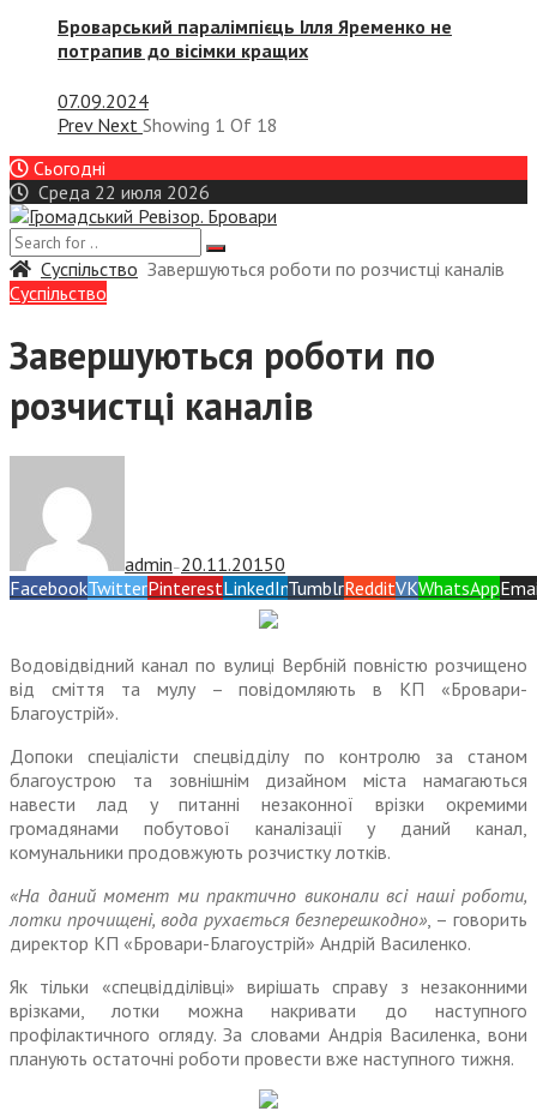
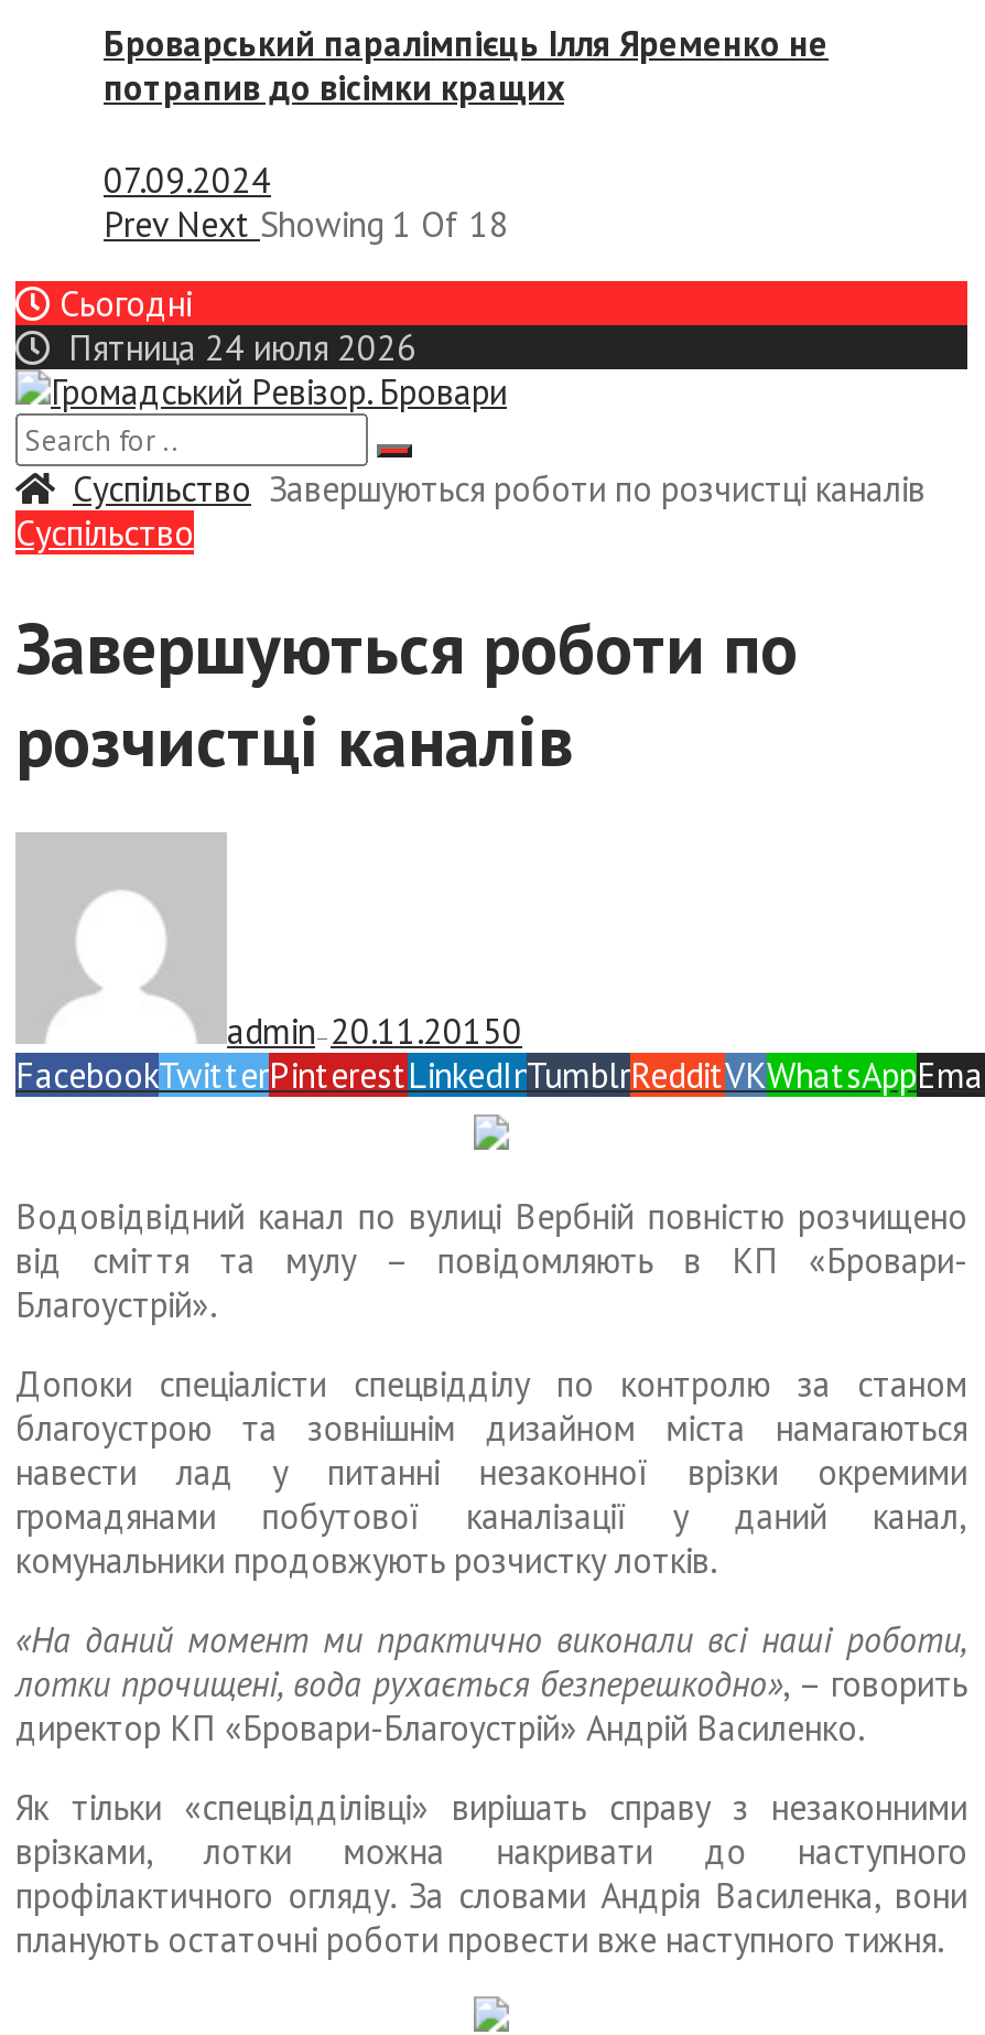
- Среда 22 июля 2026
+ Пятница 24 июля 2026
